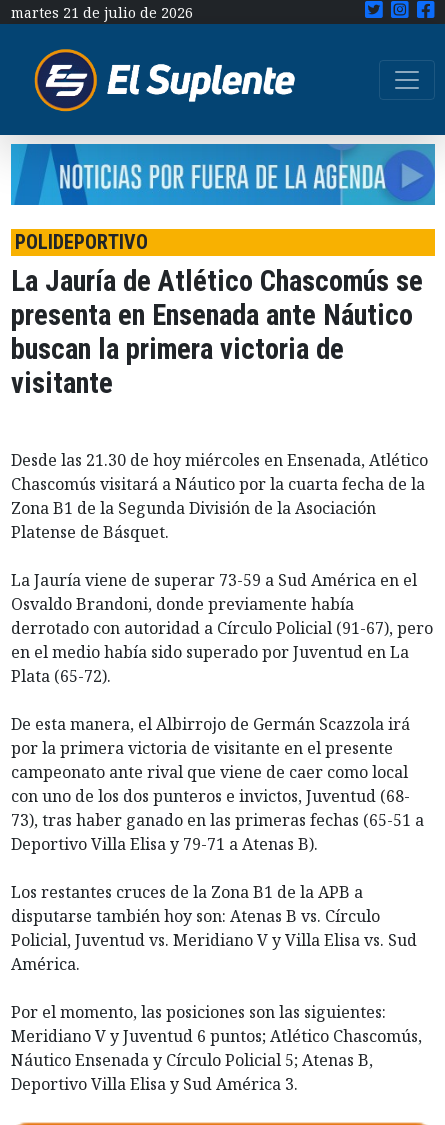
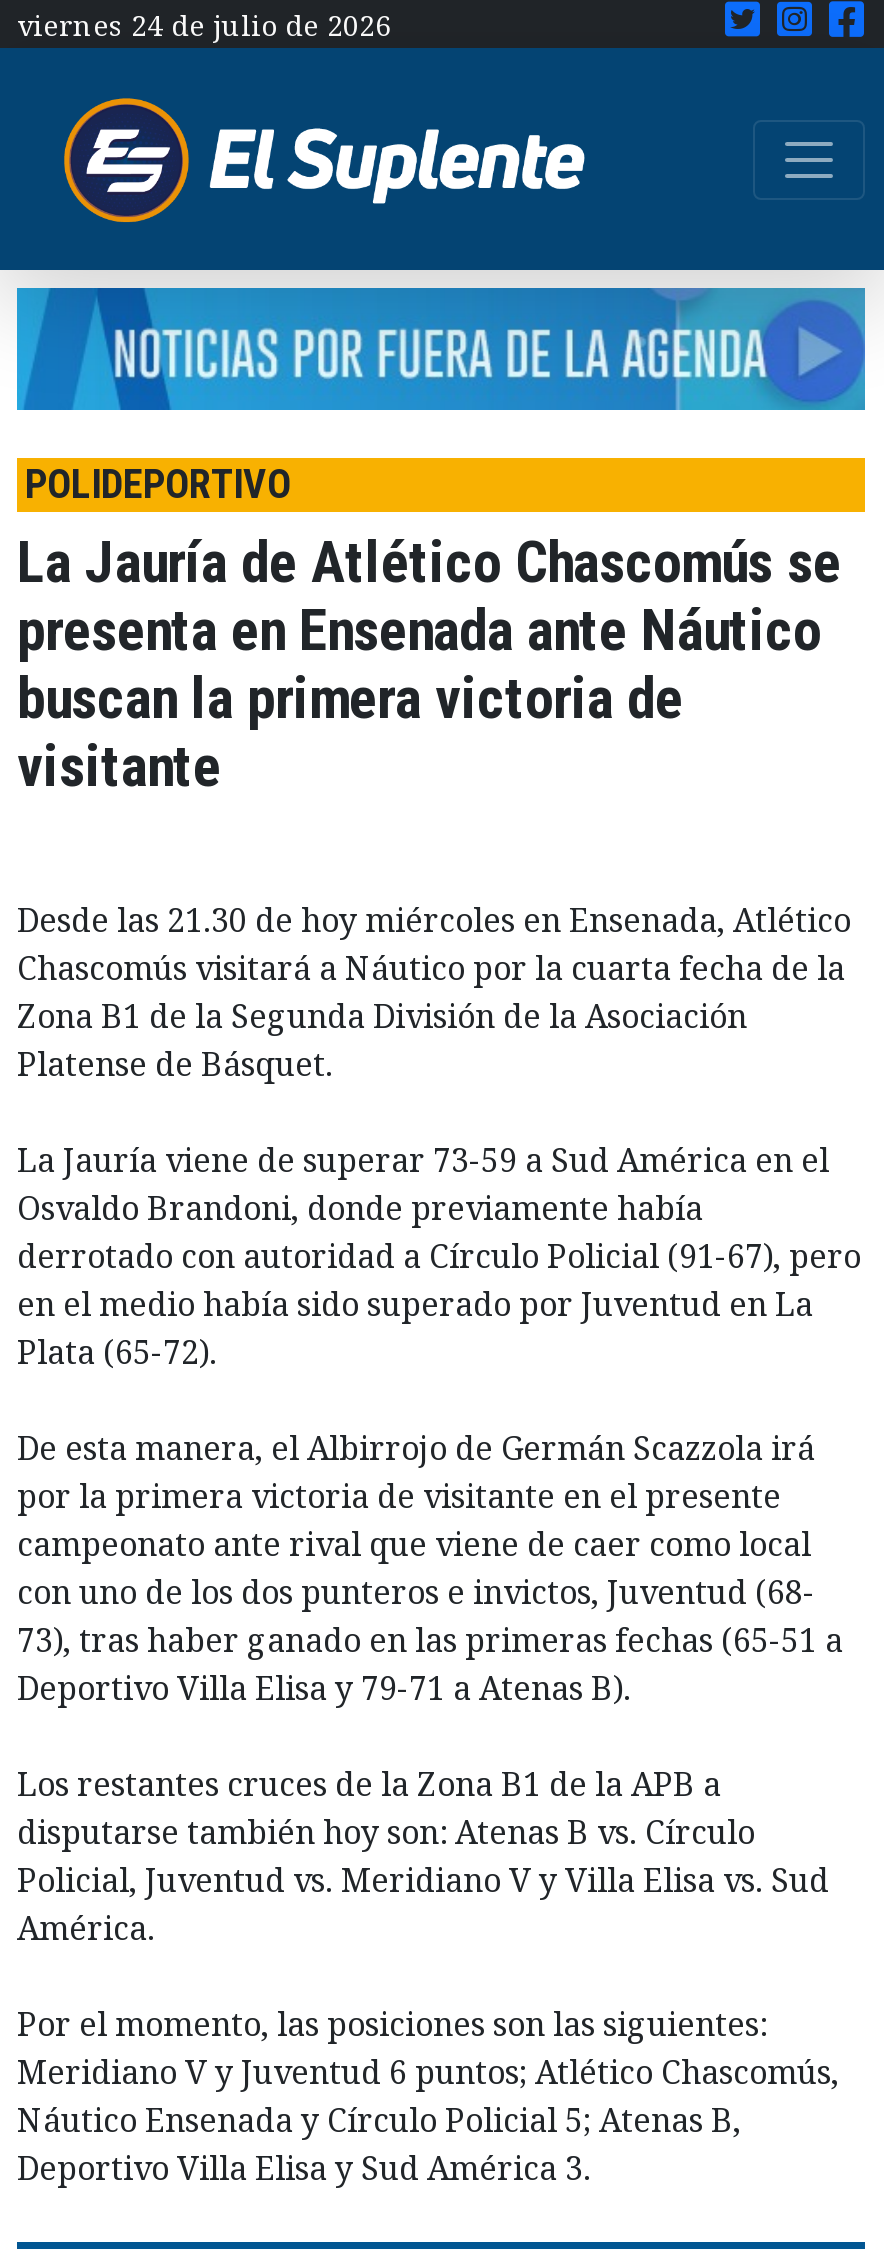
- martes 21 de julio de 2026
+ viernes 24 de julio de 2026
